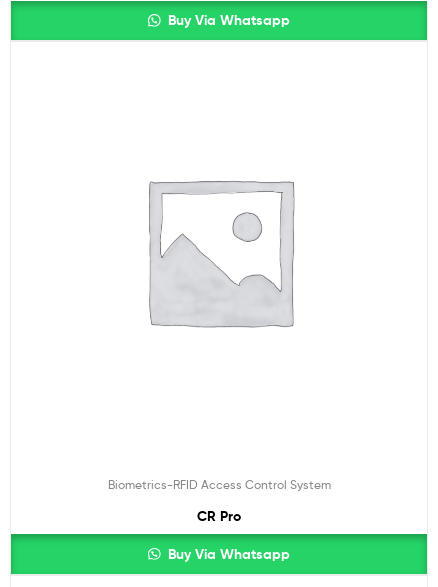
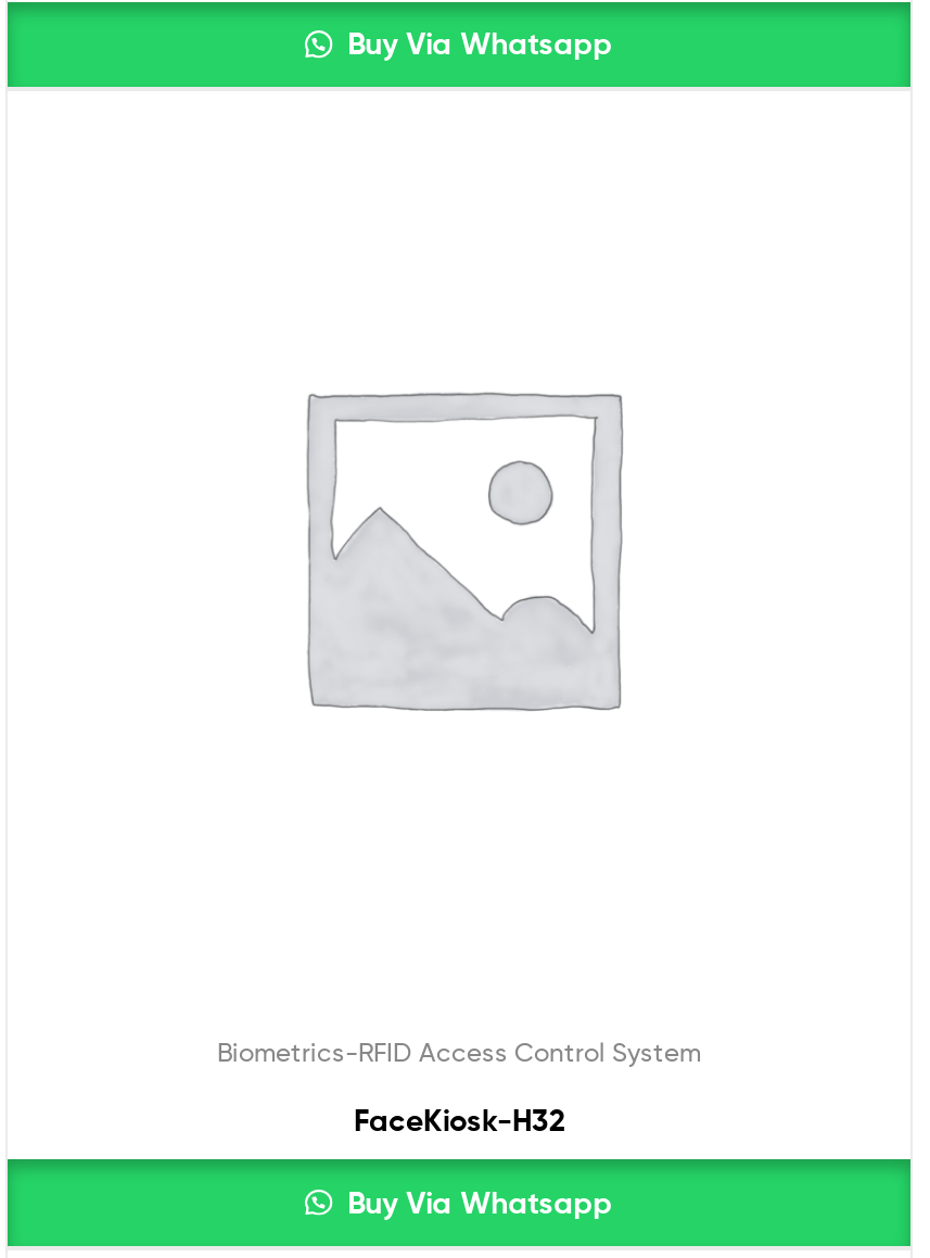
- CR Pro
+ FaceKiosk-H32
